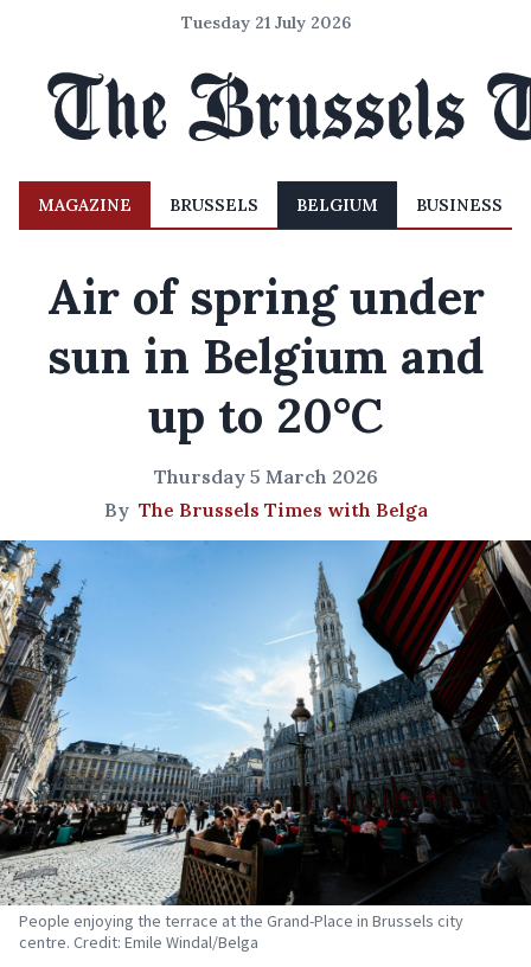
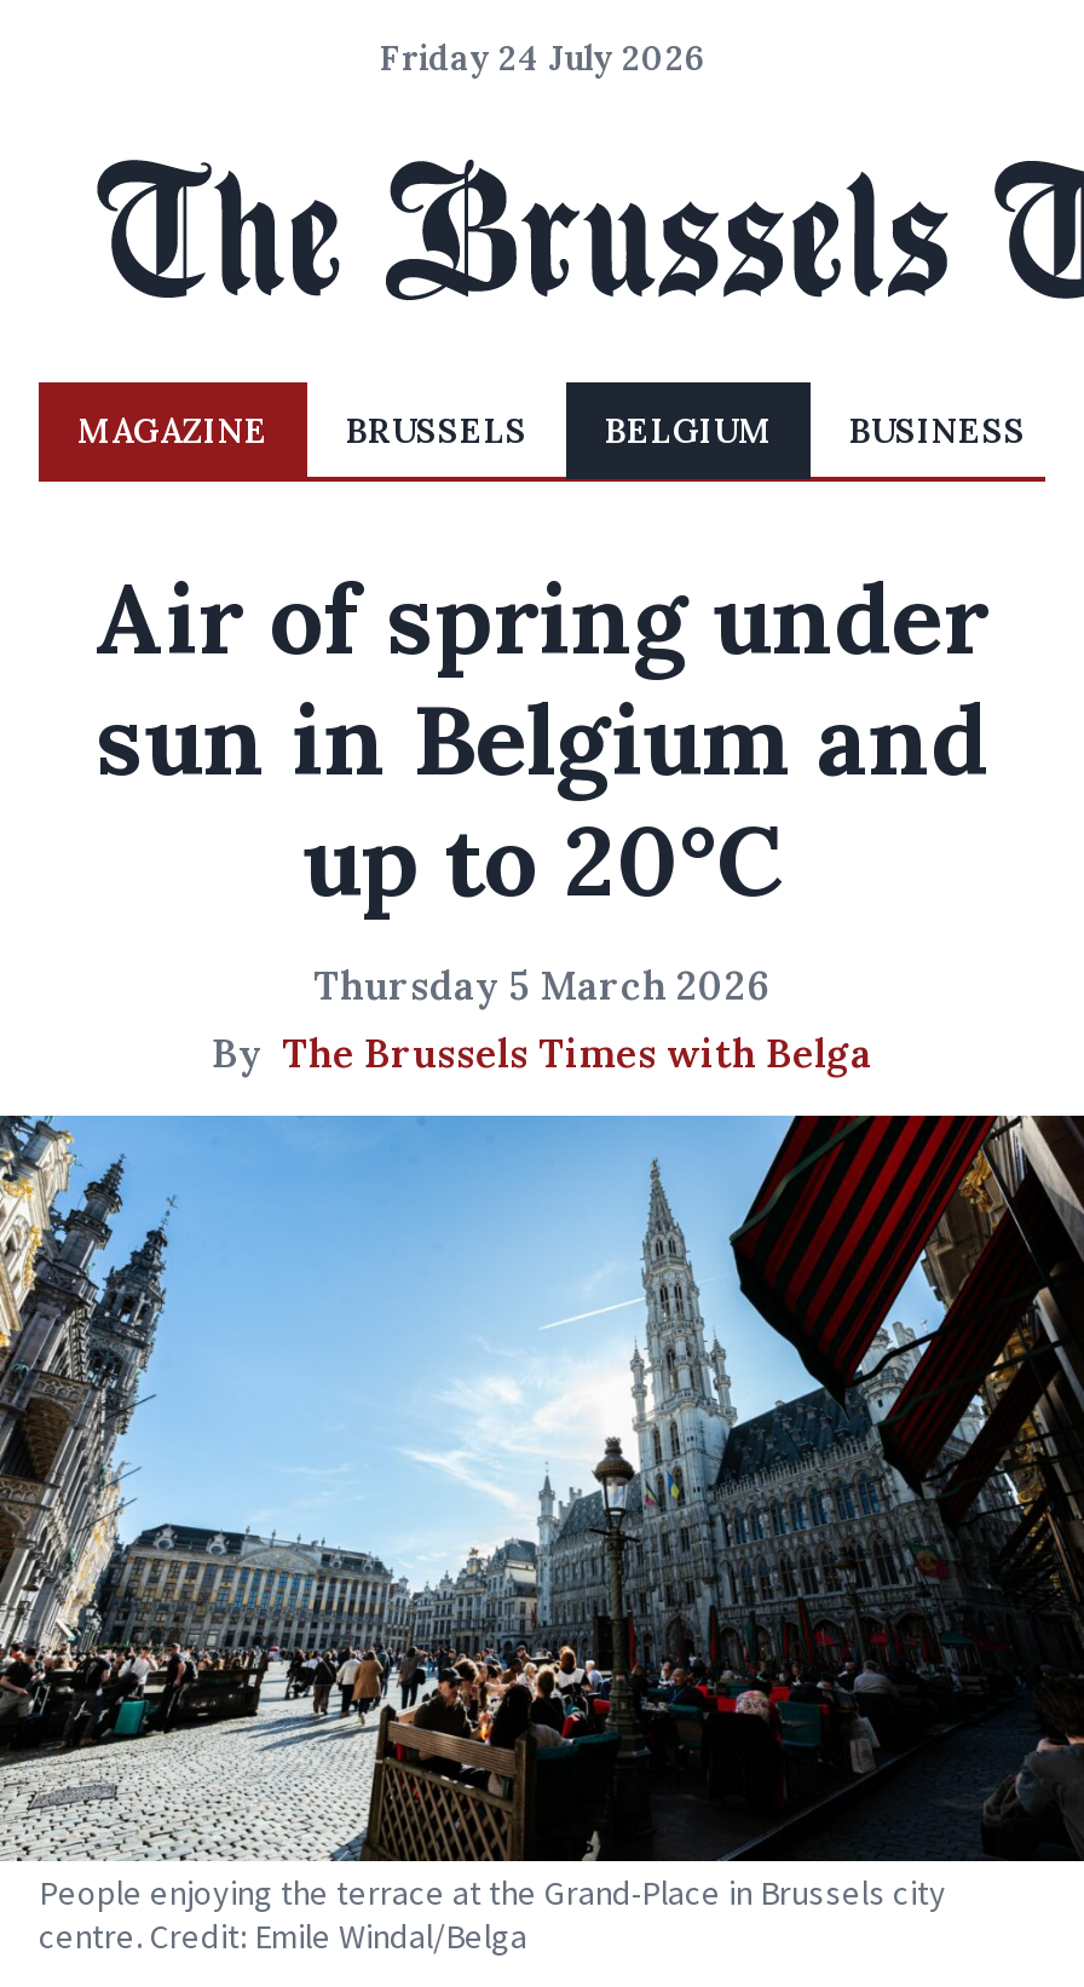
- Tuesday 21 July 2026
+ Friday 24 July 2026
